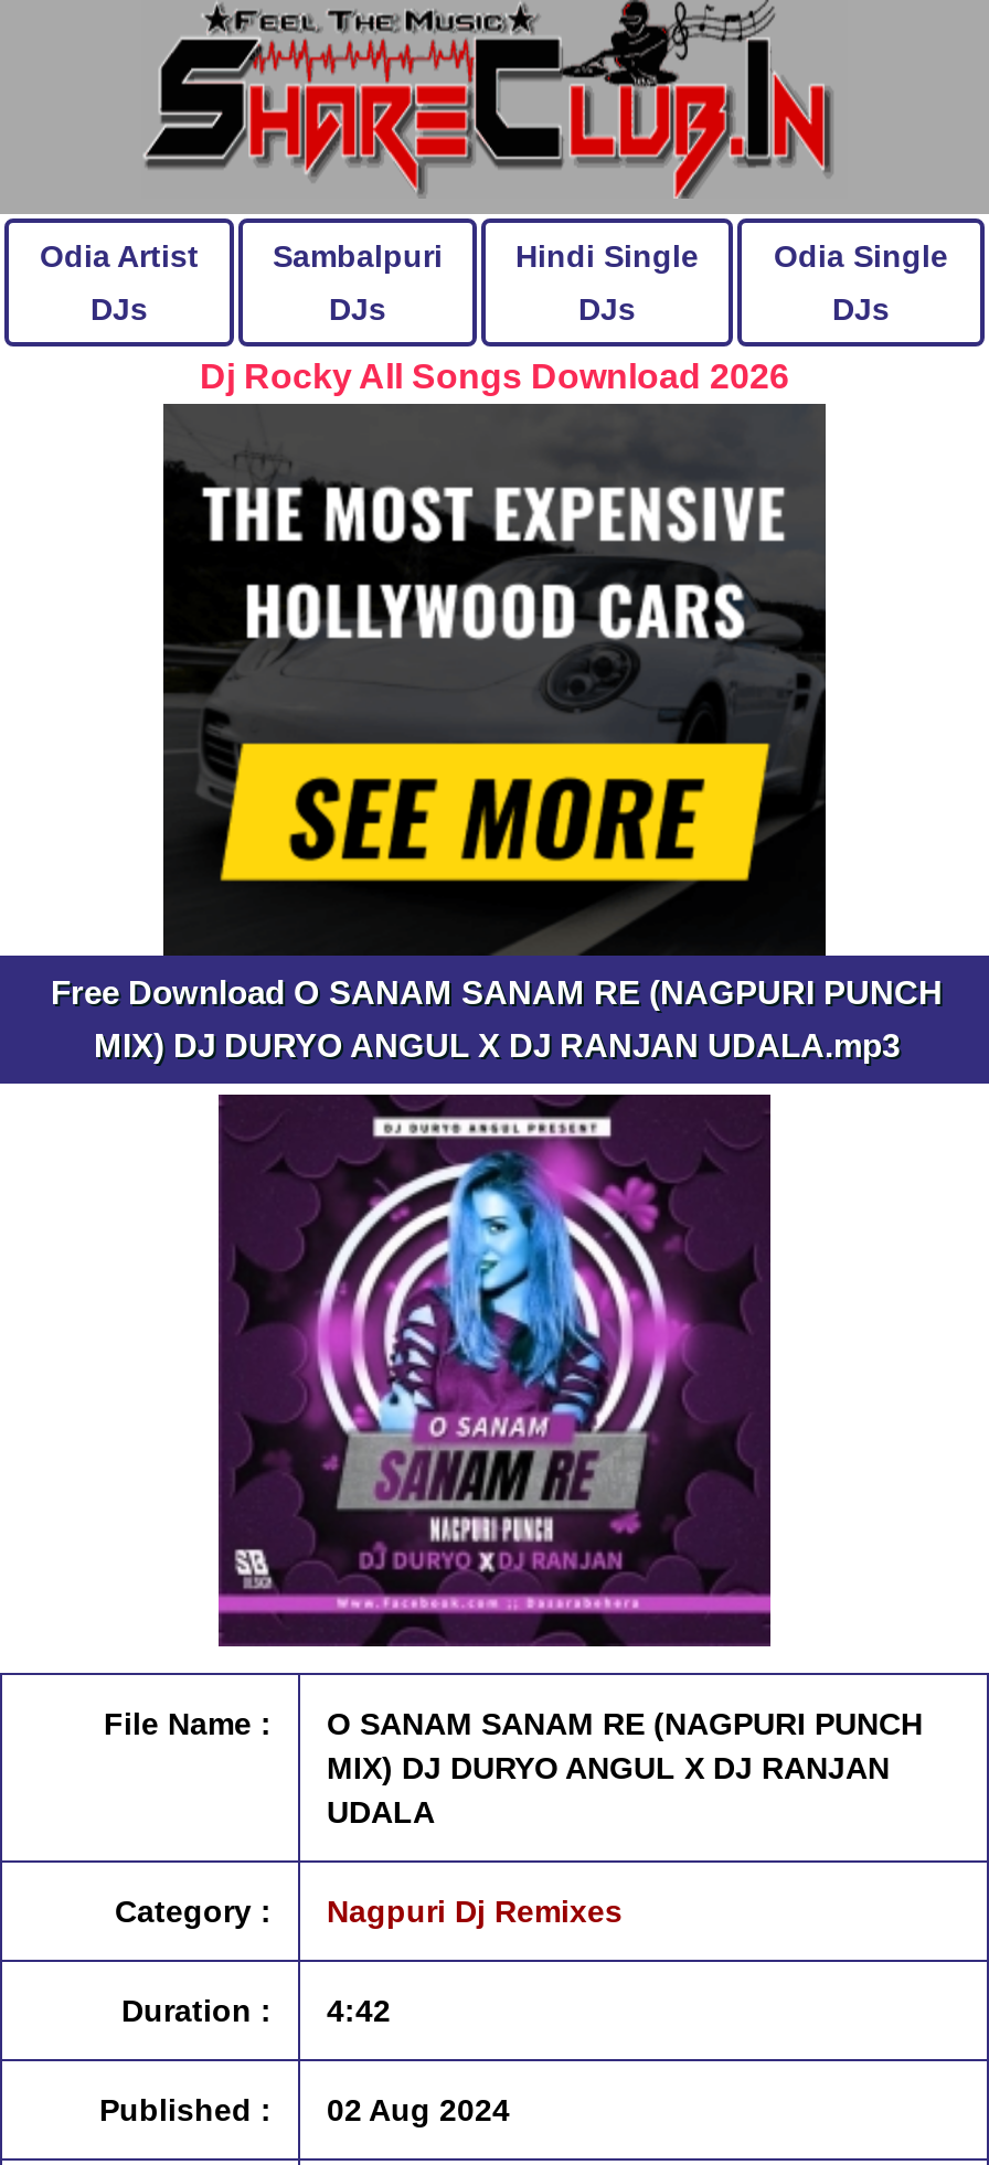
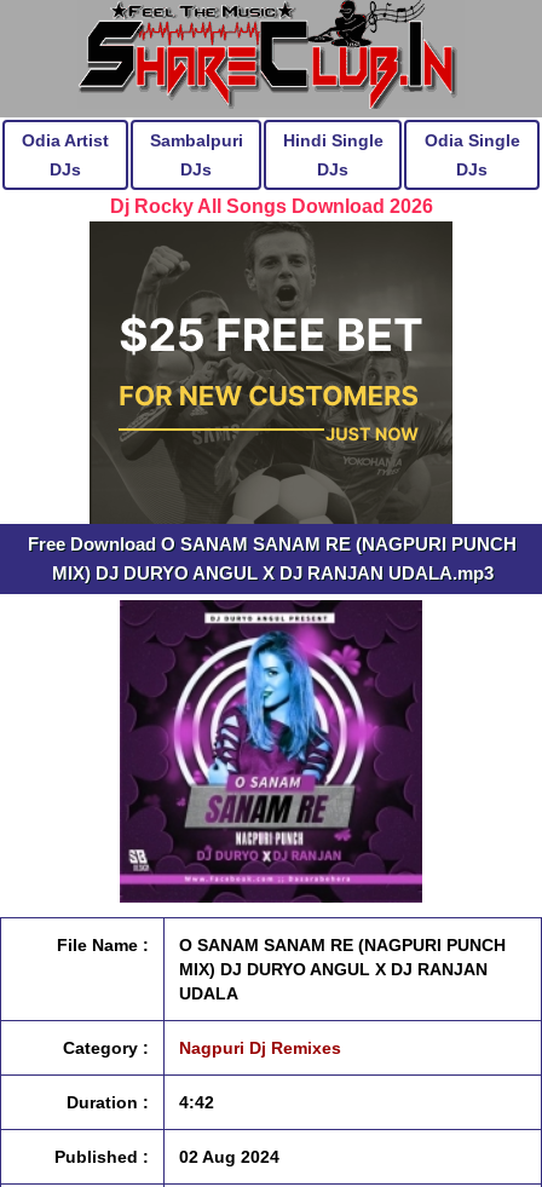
- [image]
+ [image]
